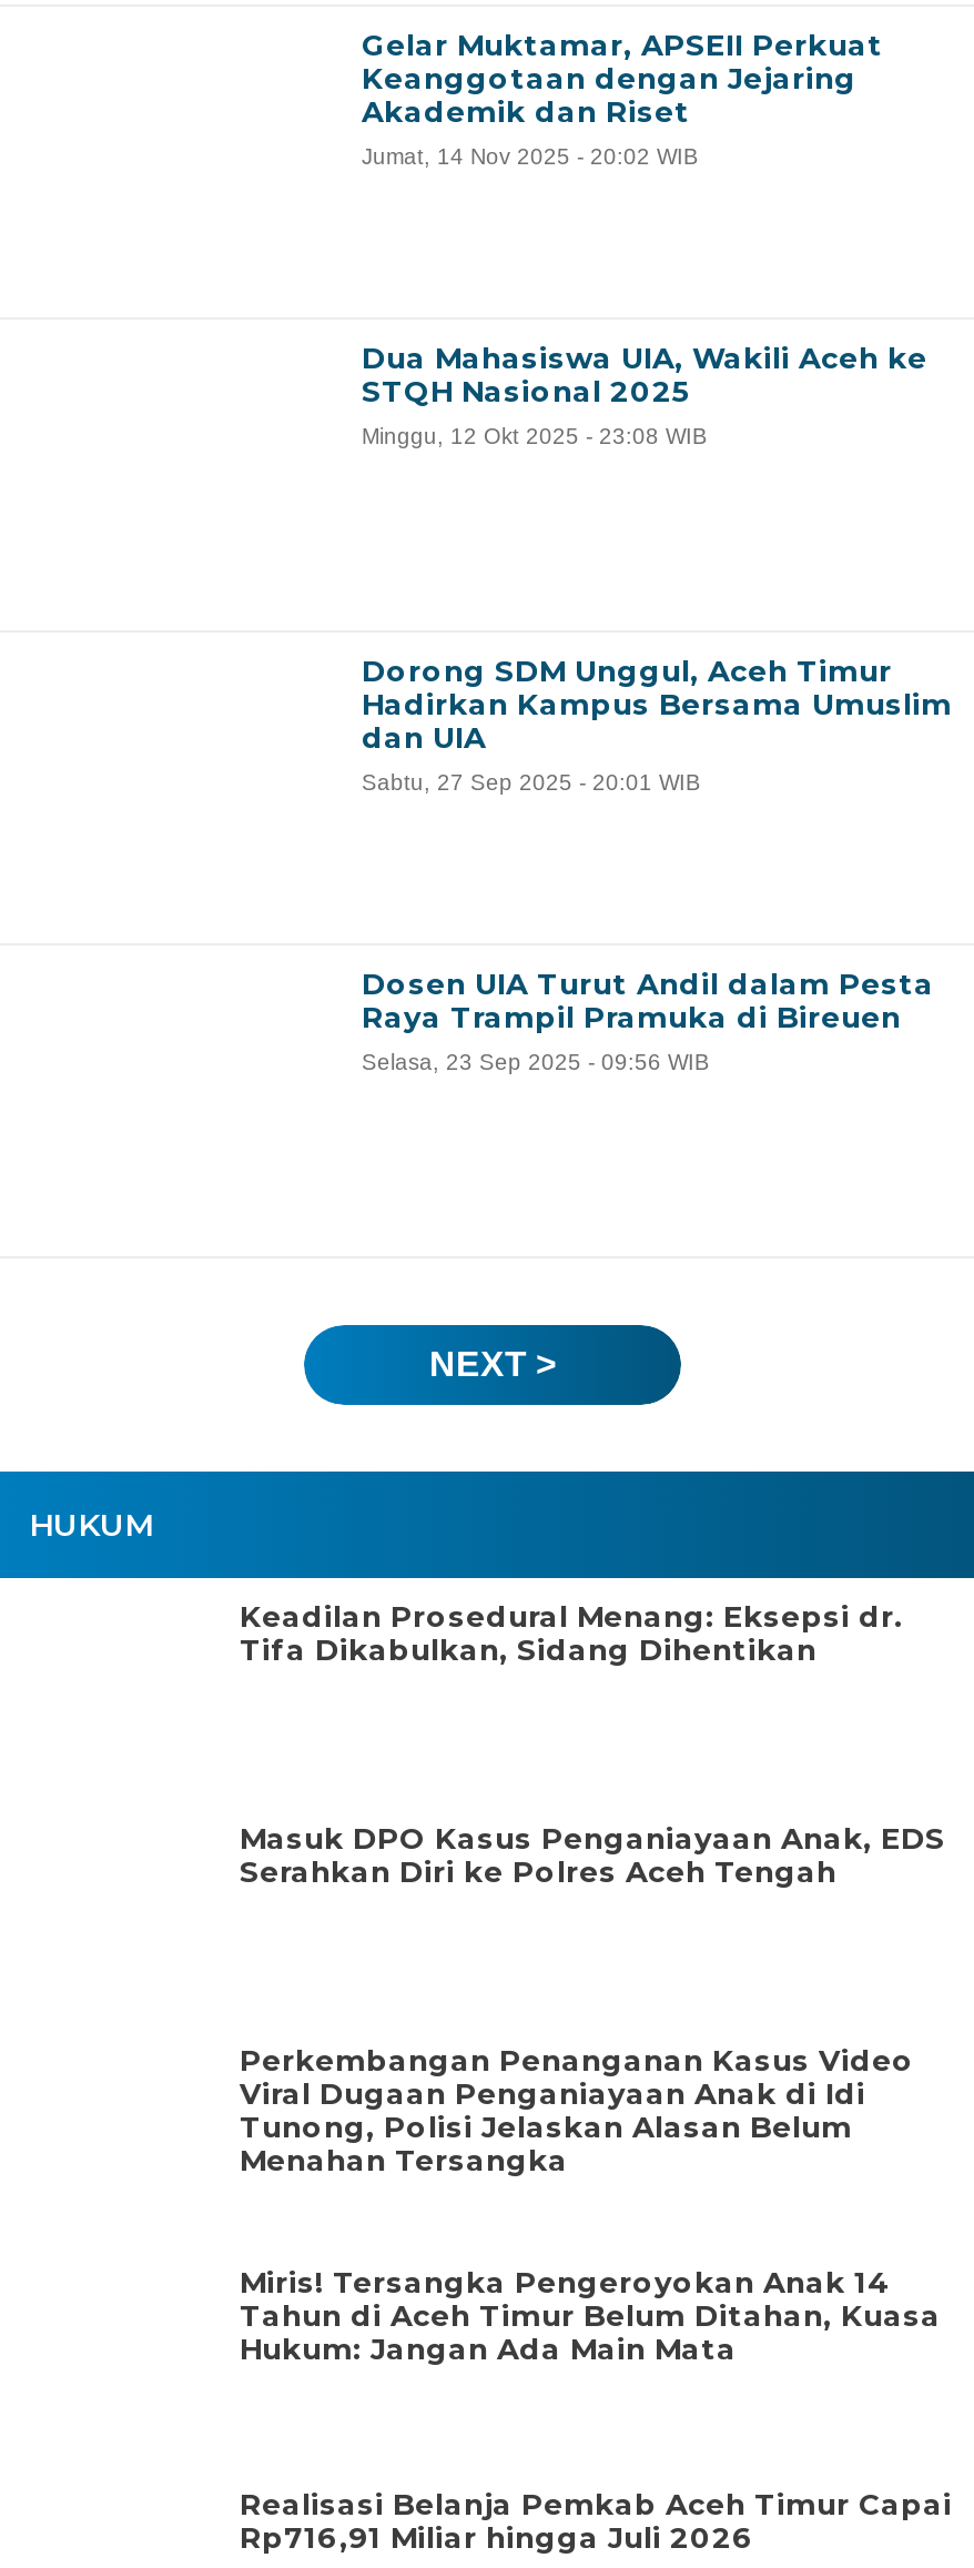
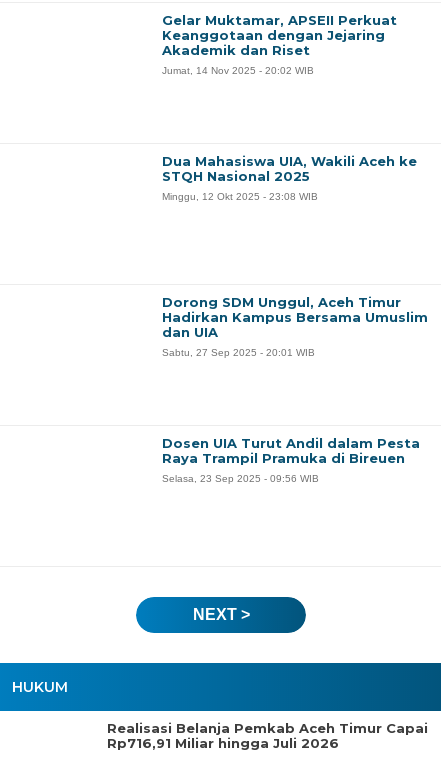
- Keadilan Prosedural Menang: Eksepsi dr.
- Tifa Dikabulkan, Sidang Dihentikan

- Masuk DPO Kasus Penganiayaan Anak, EDS
- Serahkan Diri ke Polres Aceh Tengah

- Perkembangan Penanganan Kasus Video
- Viral Dugaan Penganiayaan Anak di Idi
- Tunong, Polisi Jelaskan Alasan Belum
- Menahan Tersangka
- Miris! Tersangka Pengeroyokan Anak 14
- Tahun di Aceh Timur Belum Ditahan, Kuasa
- Hukum: Jangan Ada Main Mata
